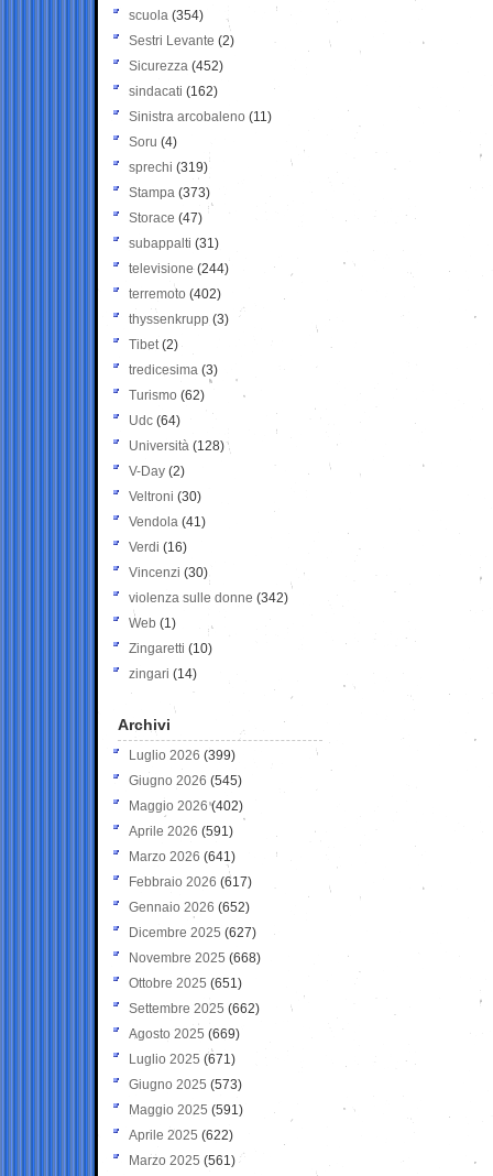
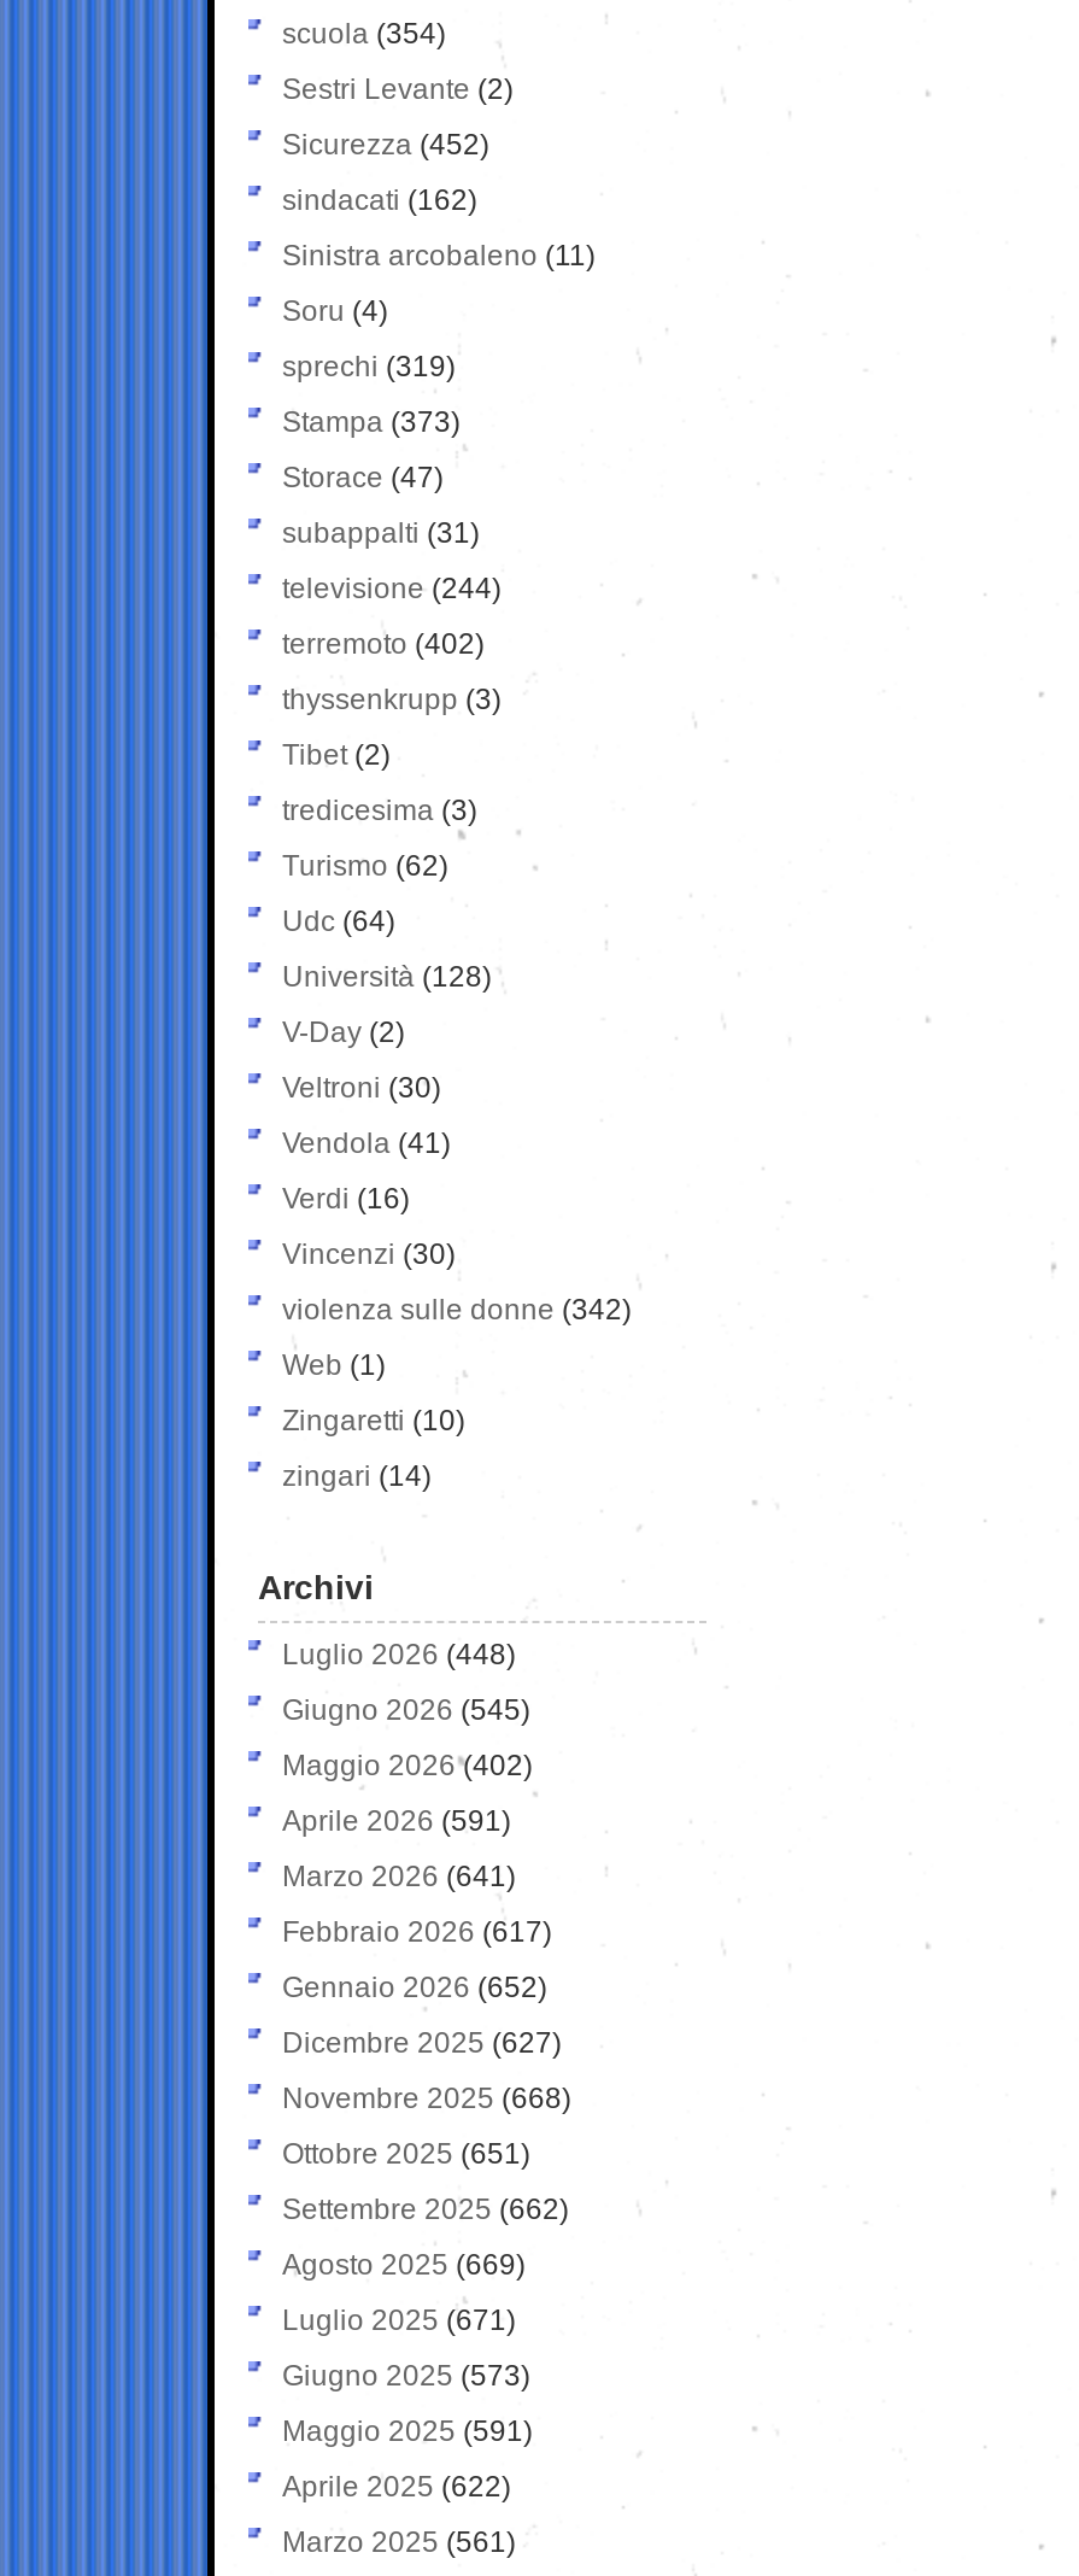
- Luglio 2026 (399)
+ Luglio 2026 (448)
